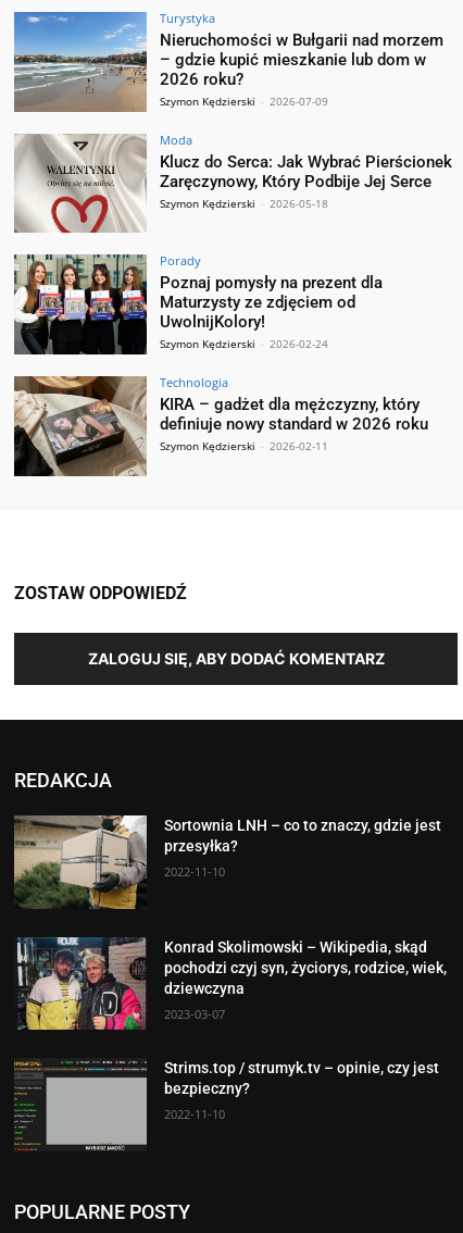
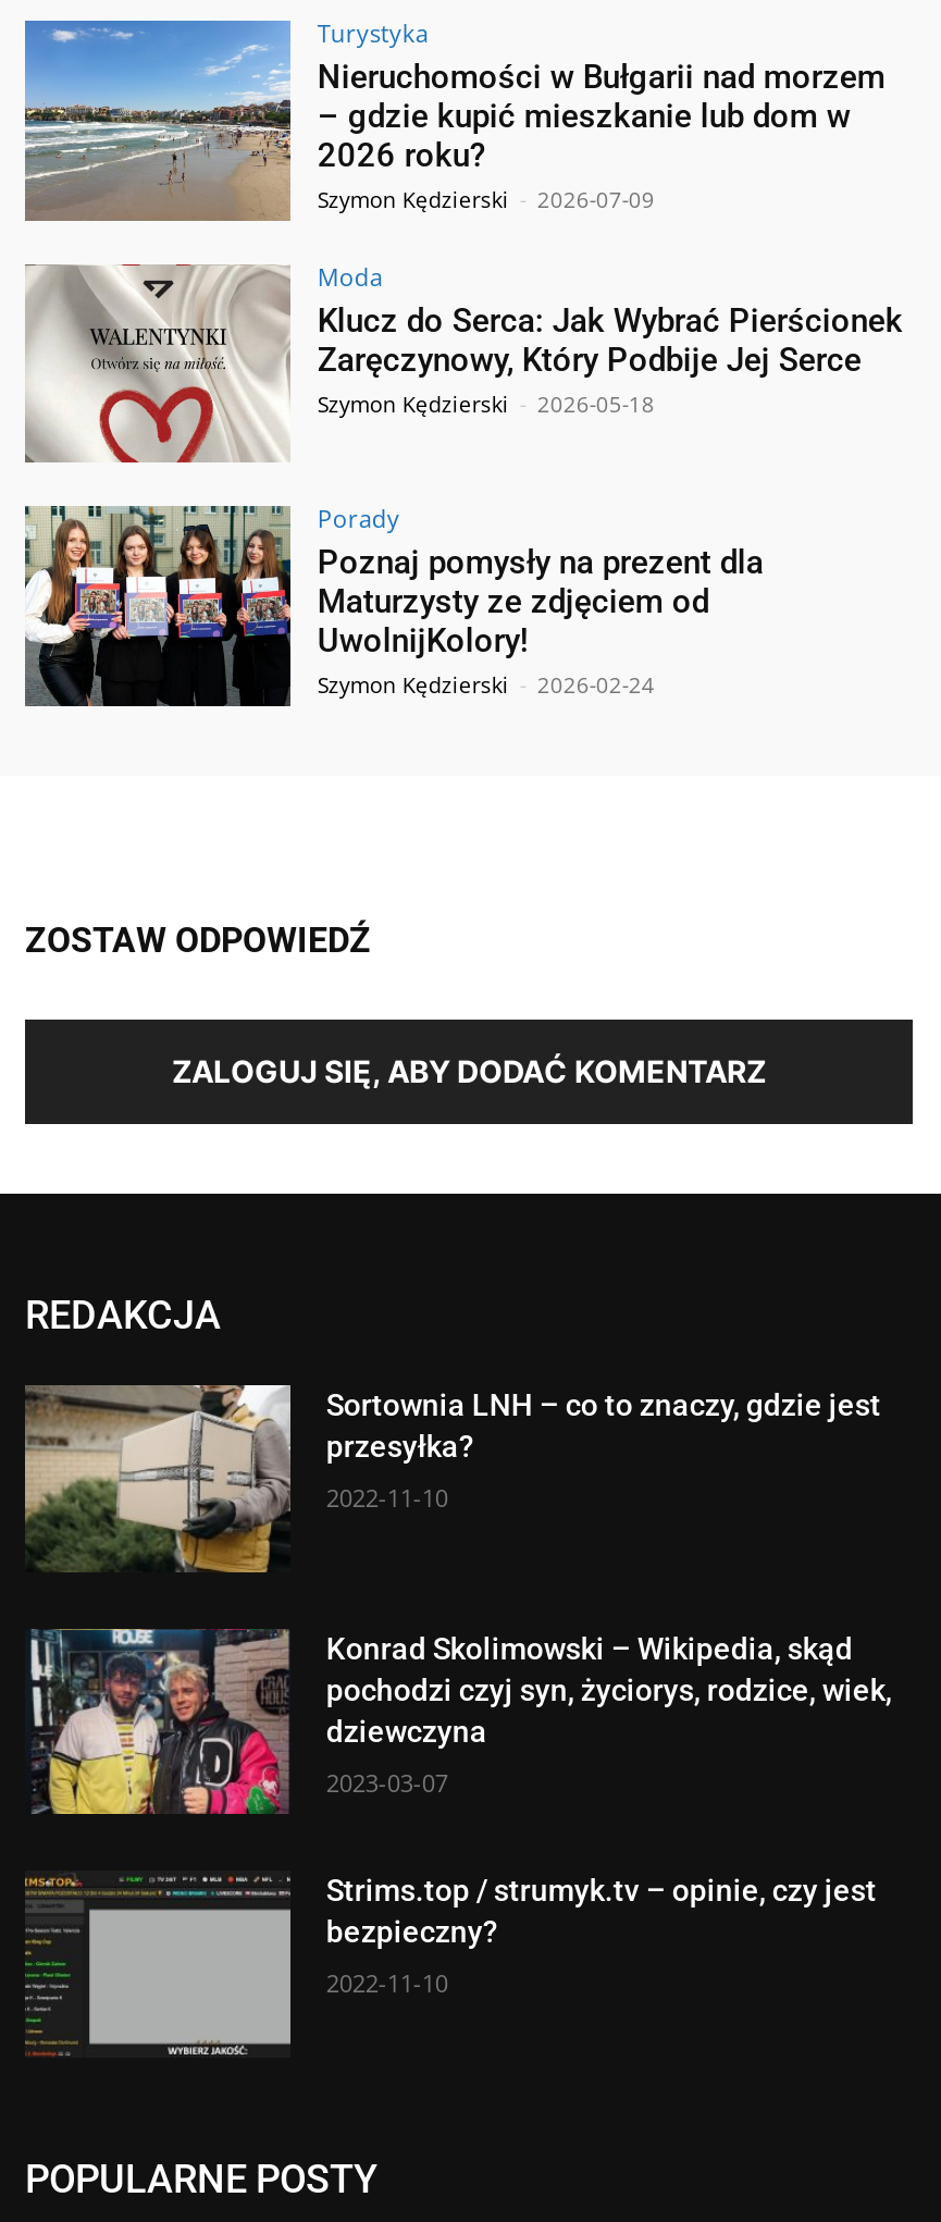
- [image]
- Technologia
- KIRA – gadżet dla mężczyzny, który
- definiuje nowy standard w 2026 roku
- Szymon Kędzierski - 2026-02-11
